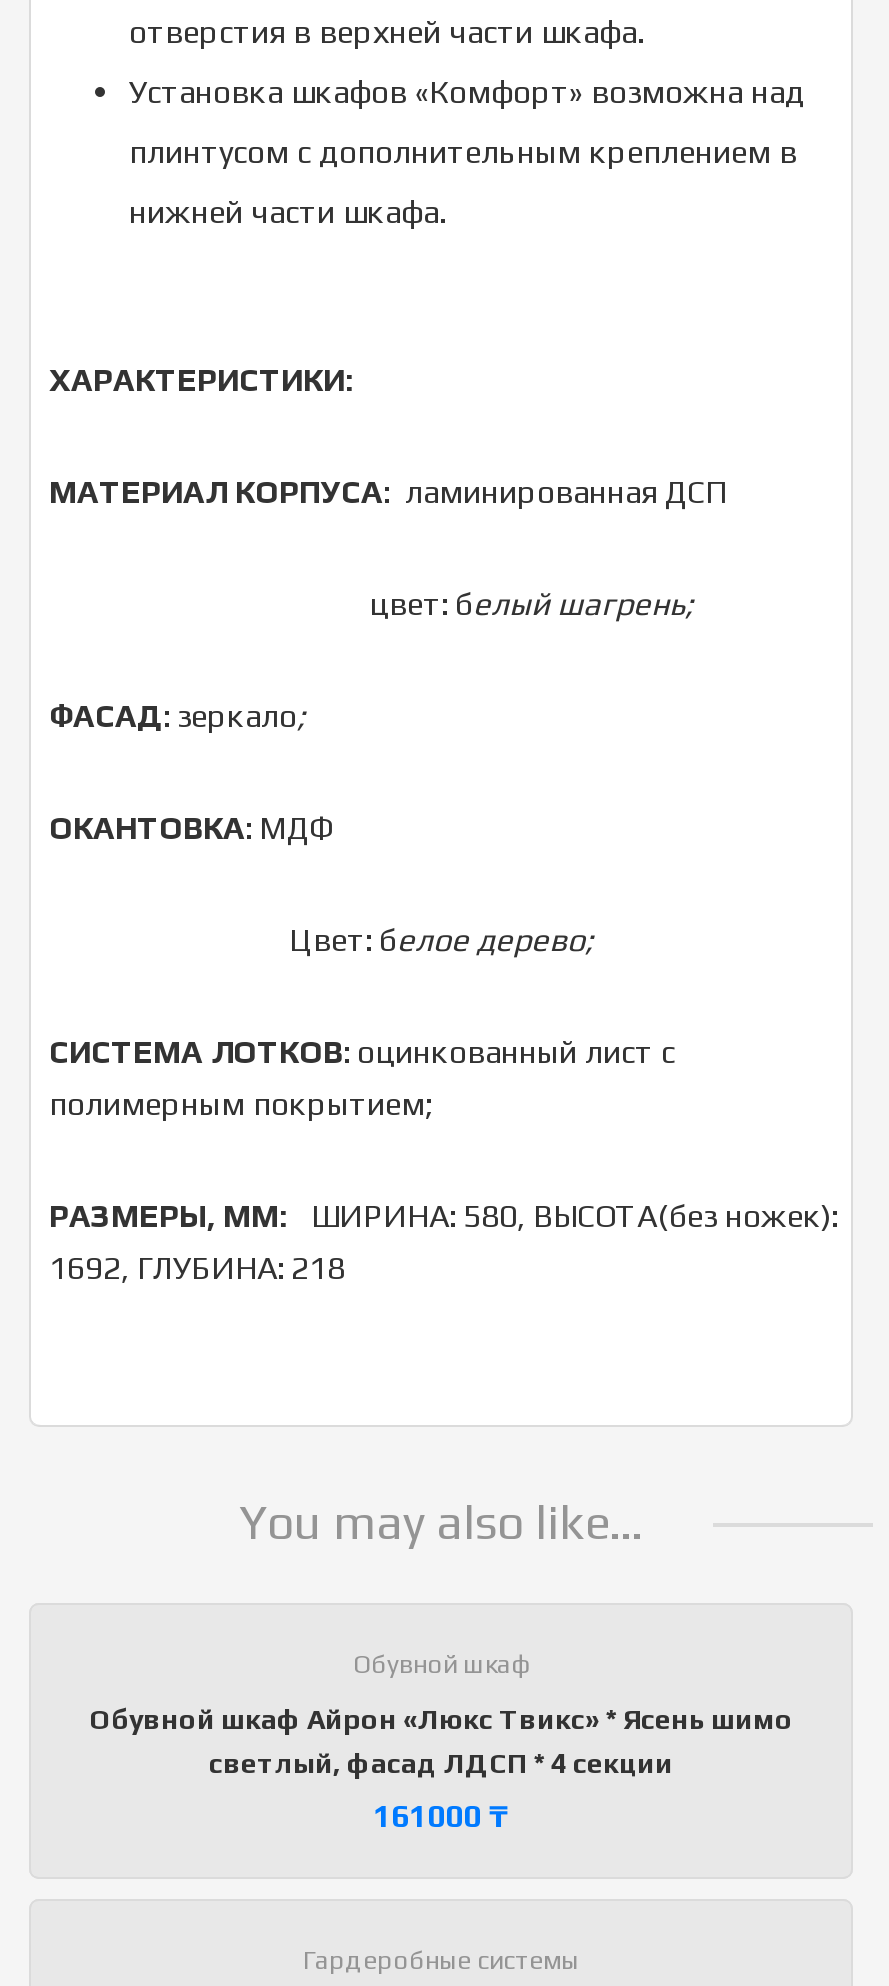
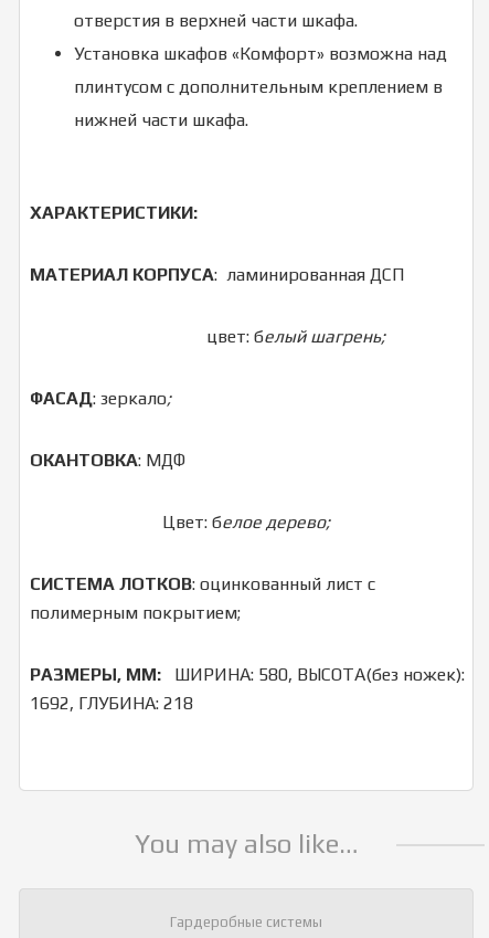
- Обувной шкаф
- Обувной шкаф Айрон «Люкс Твикс» * Ясень шимо
- светлый, фасад ЛДСП * 4 секции
- 161000 ₸
